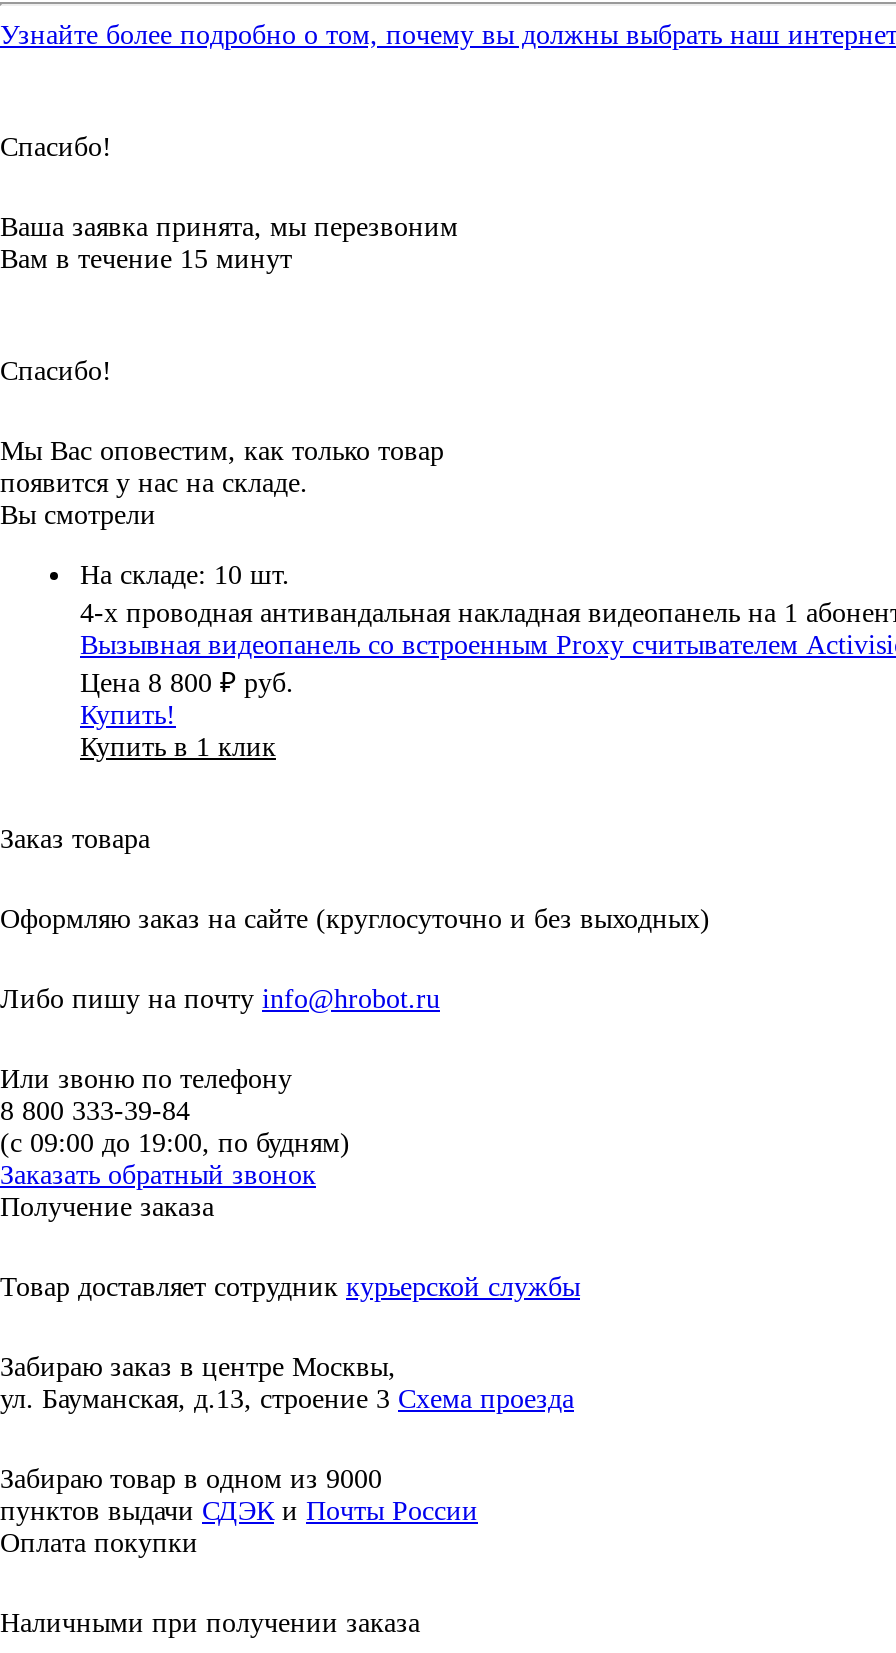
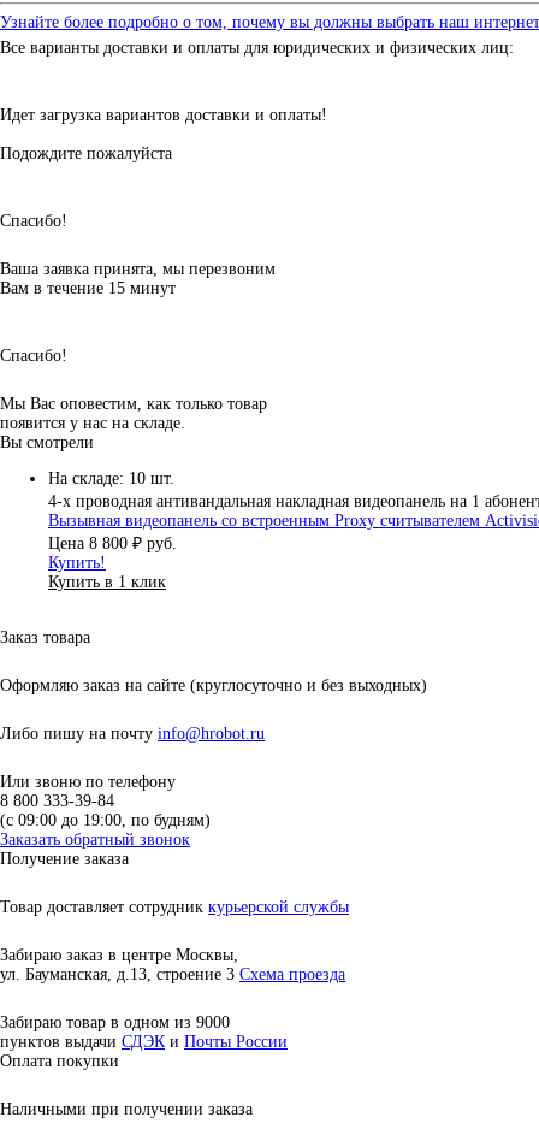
+ Все варианты доставки и оплаты для юридических и физических лиц:

+ Идет загрузка вариантов доставки и оплаты!
+ Подождите пожалуйста
